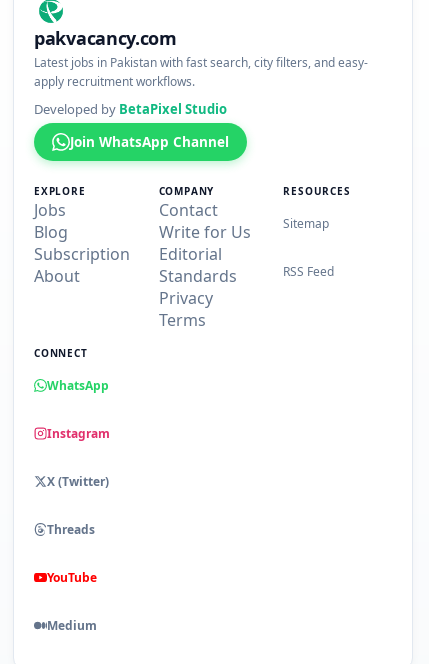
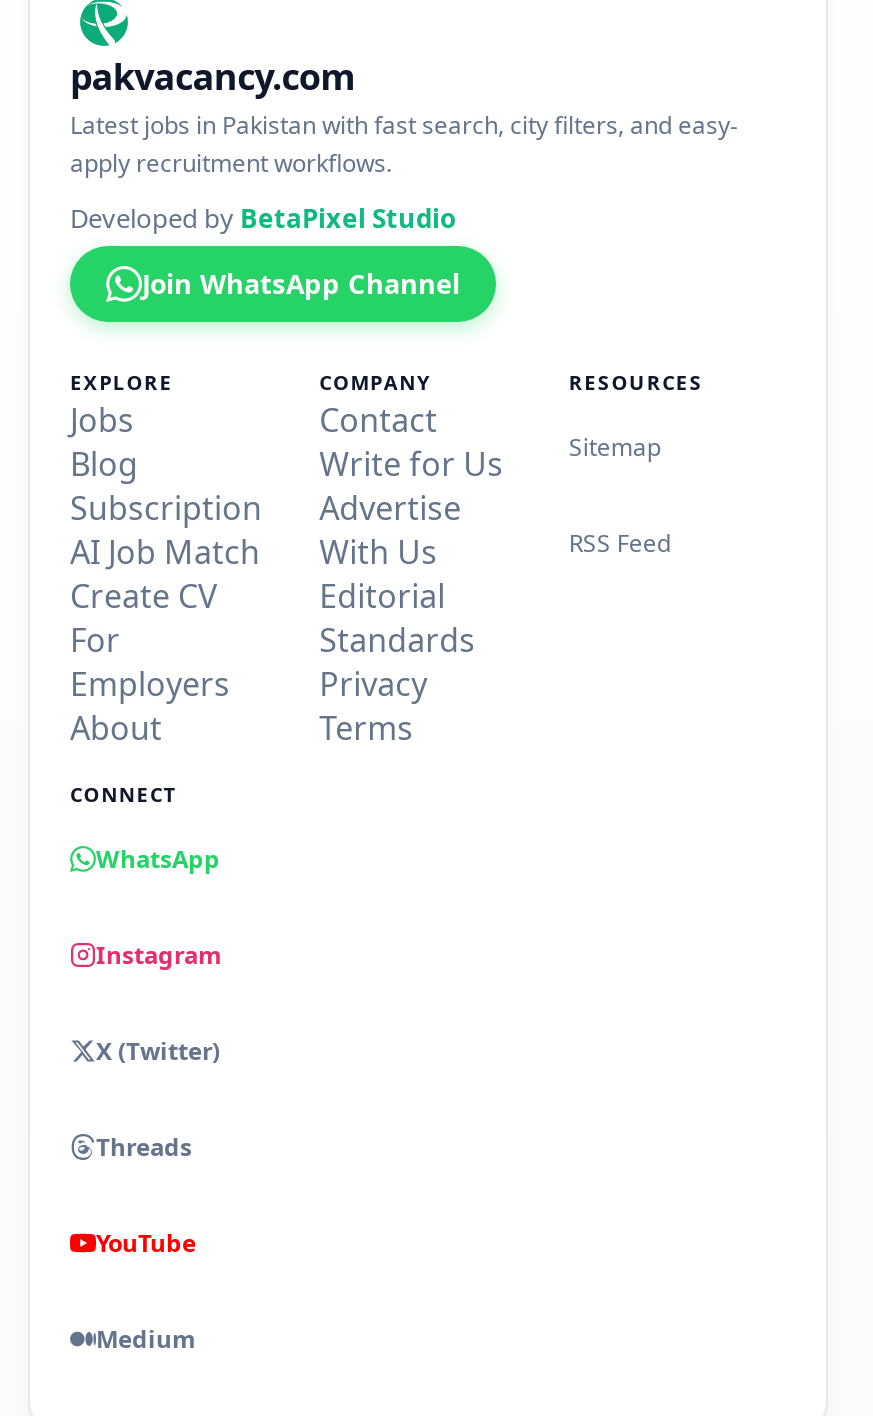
moved down: About

+ Advertise
+ With Us

+ AI Job Match
+ Create CV
+ For
+ Employers
